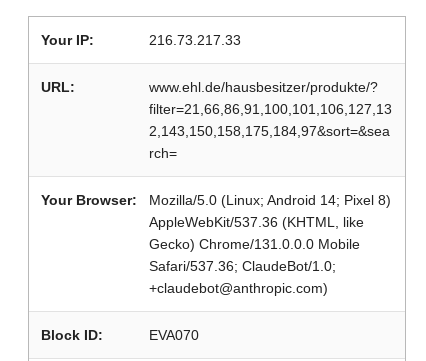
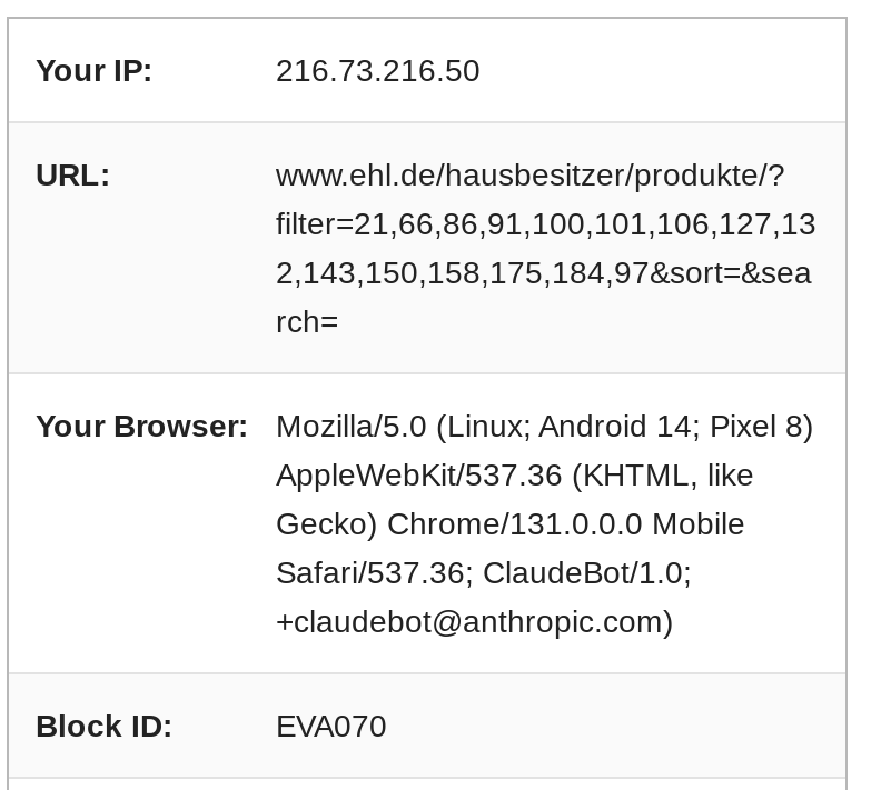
- 216.73.217.33
+ 216.73.216.50
